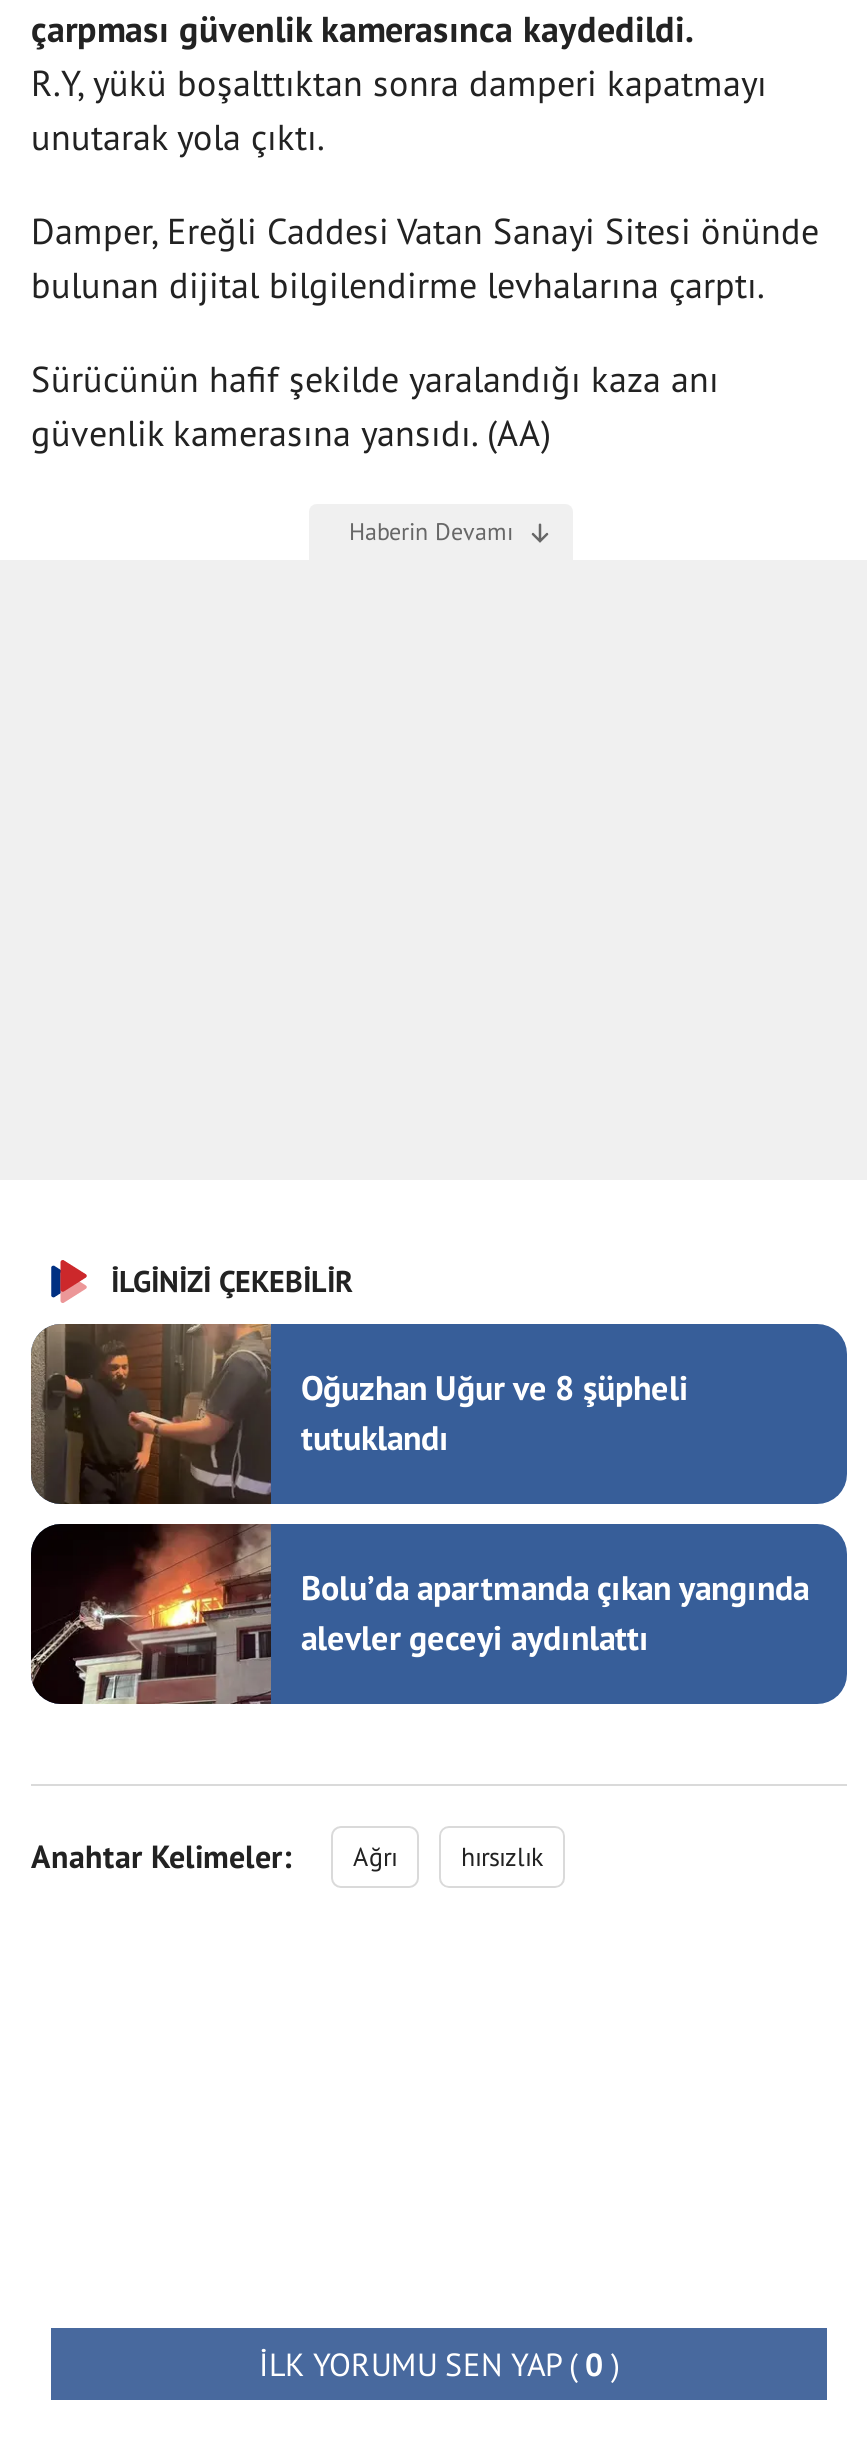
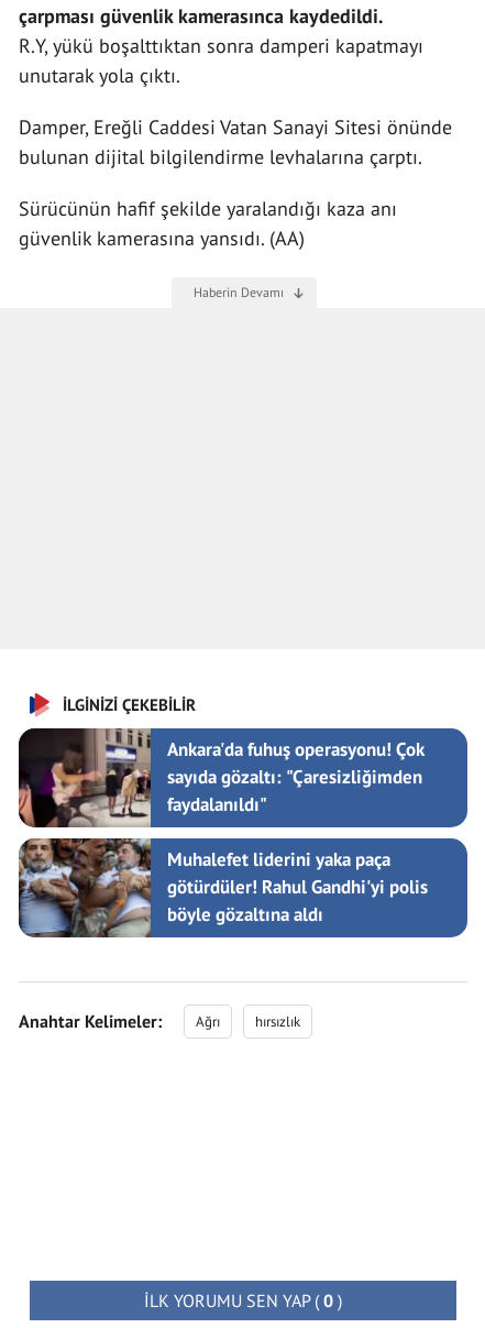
- [image]
- Oğuzhan Uğur ve 8 şüpheli
- tutuklandı
+ [image]
+ Ankara'da fuhuş operasyonu! Çok
+ sayıda gözaltı: "Çaresizliğimden
+ faydalanıldı"

- [image]
- Bolu’da apartmanda çıkan yangında
- alevler geceyi aydınlattı
+ [image]
+ Muhalefet liderini yaka paça
+ götürdüler! Rahul Gandhi'yi polis
+ böyle gözaltına aldı
